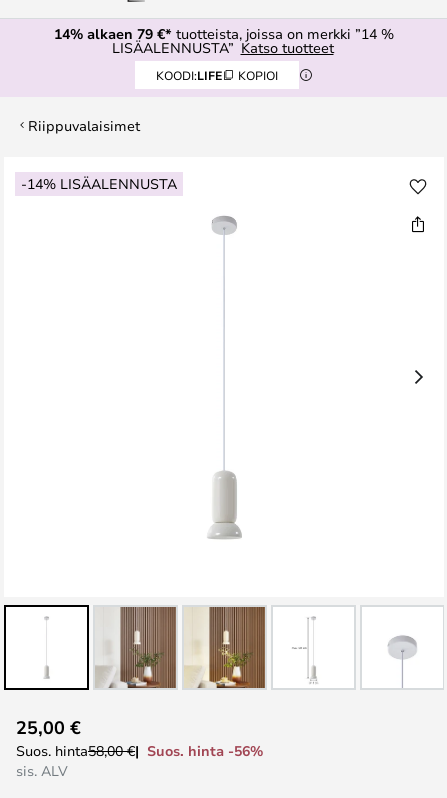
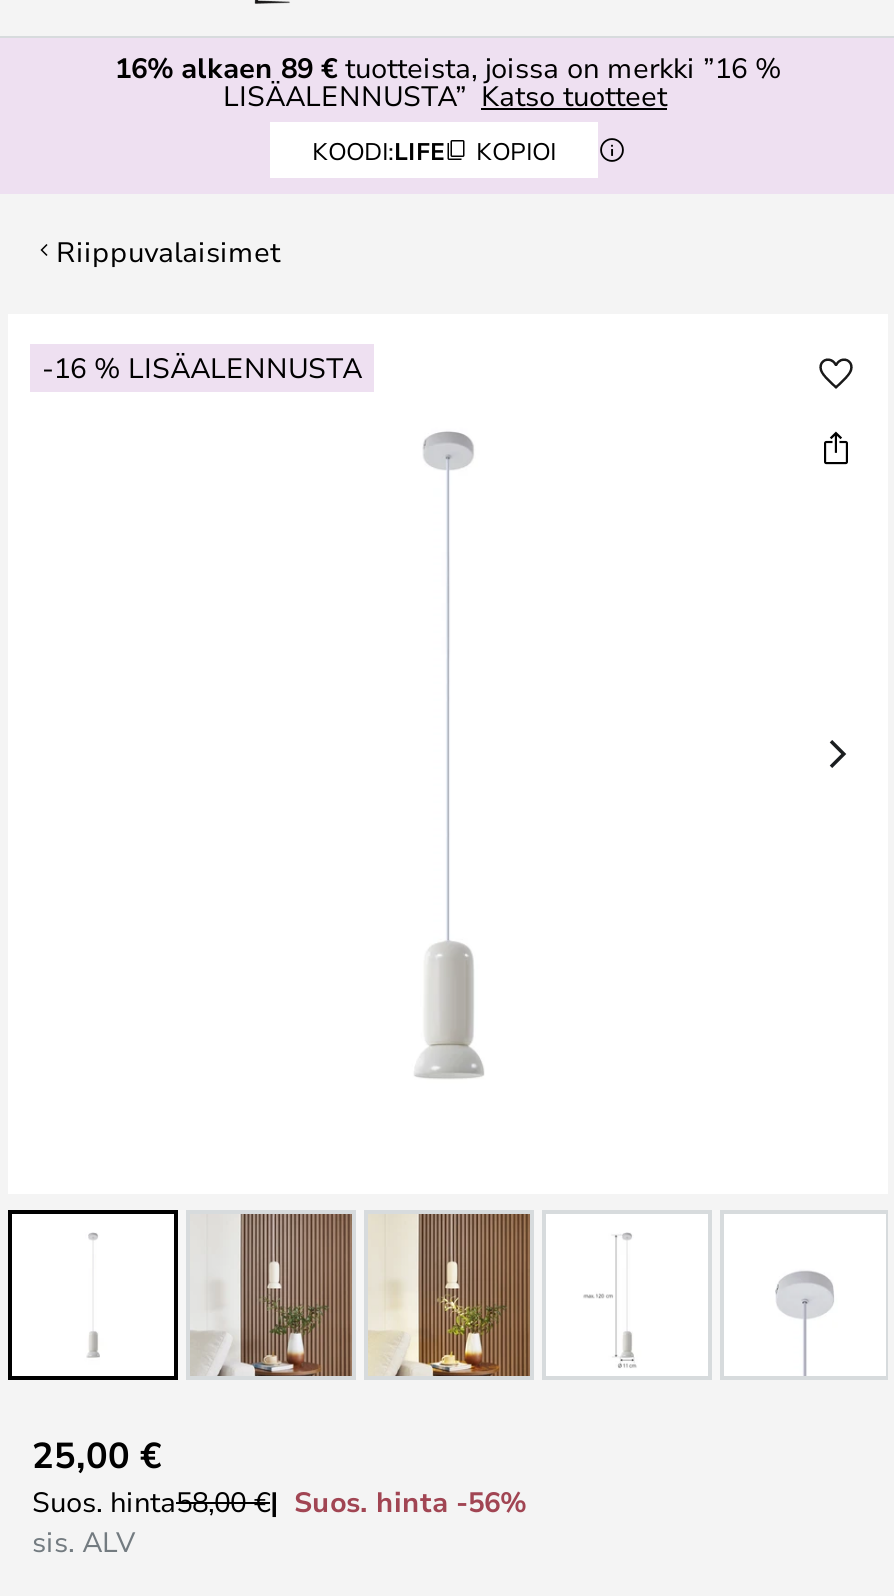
- 14% alkaen 79 €* tuotteista, joissa on merkki ”14 %
+ 16% alkaen 89 €tuotteista, joissa on merkki ”16 %

- -14% LISÄALENNUSTA
+ -16 % LISÄALENNUSTA
